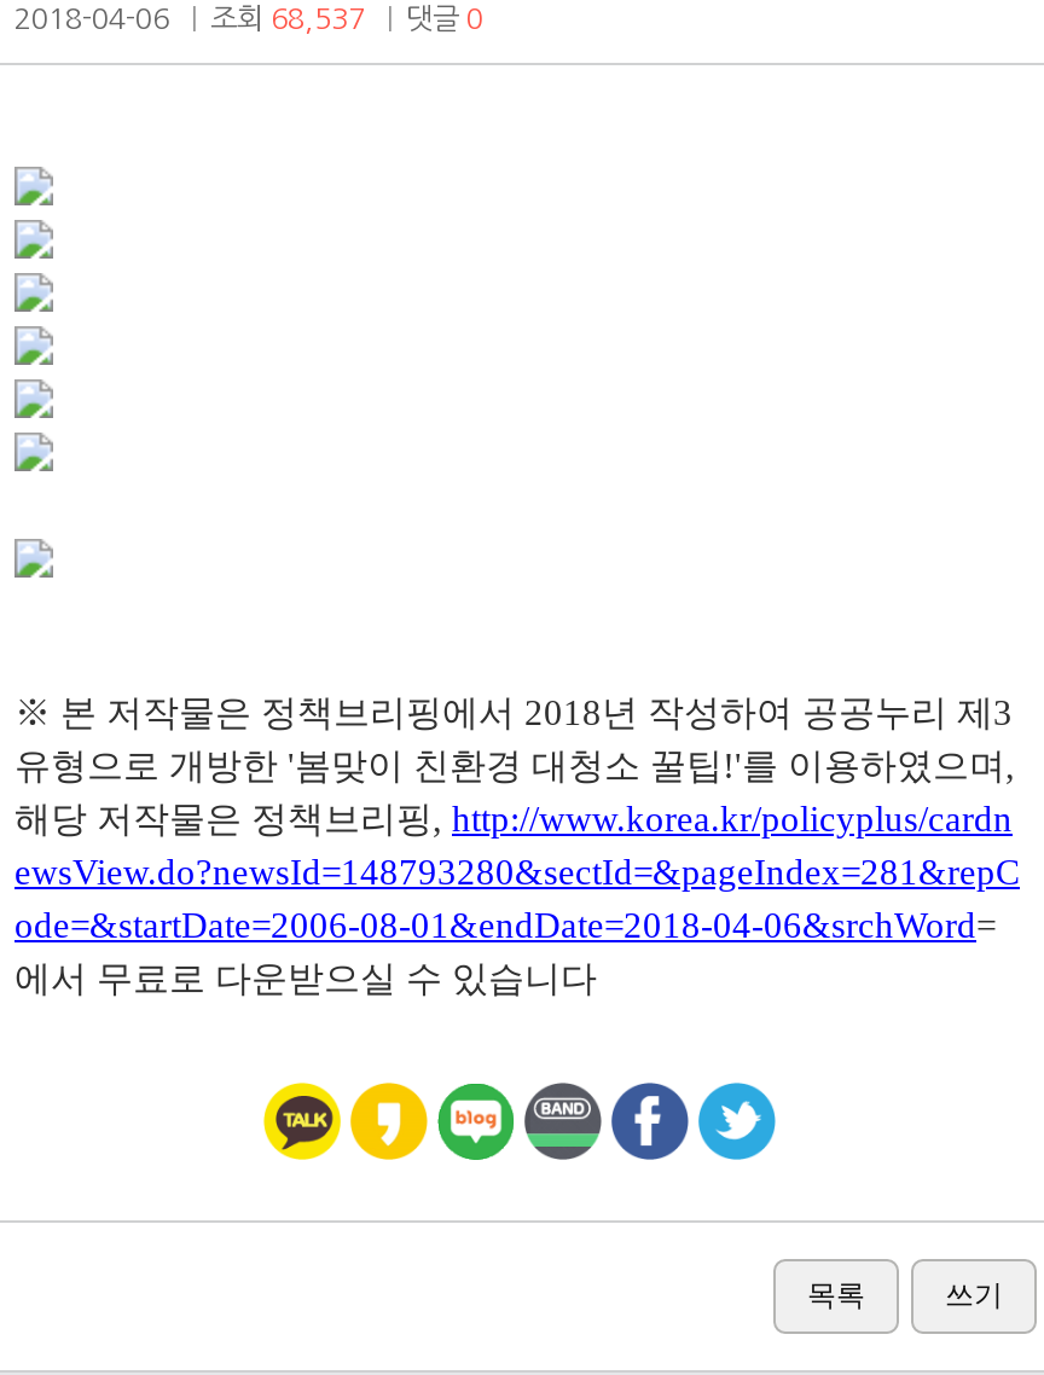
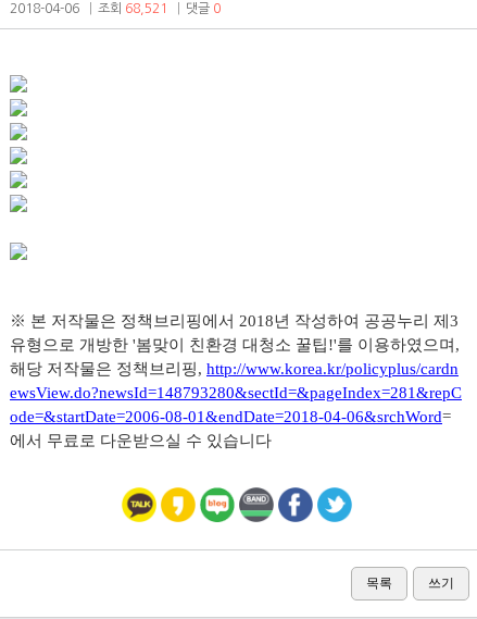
- 2018-04-06 조회 68,537 댓글 0
+ 2018-04-06 조회 68,521 댓글 0
